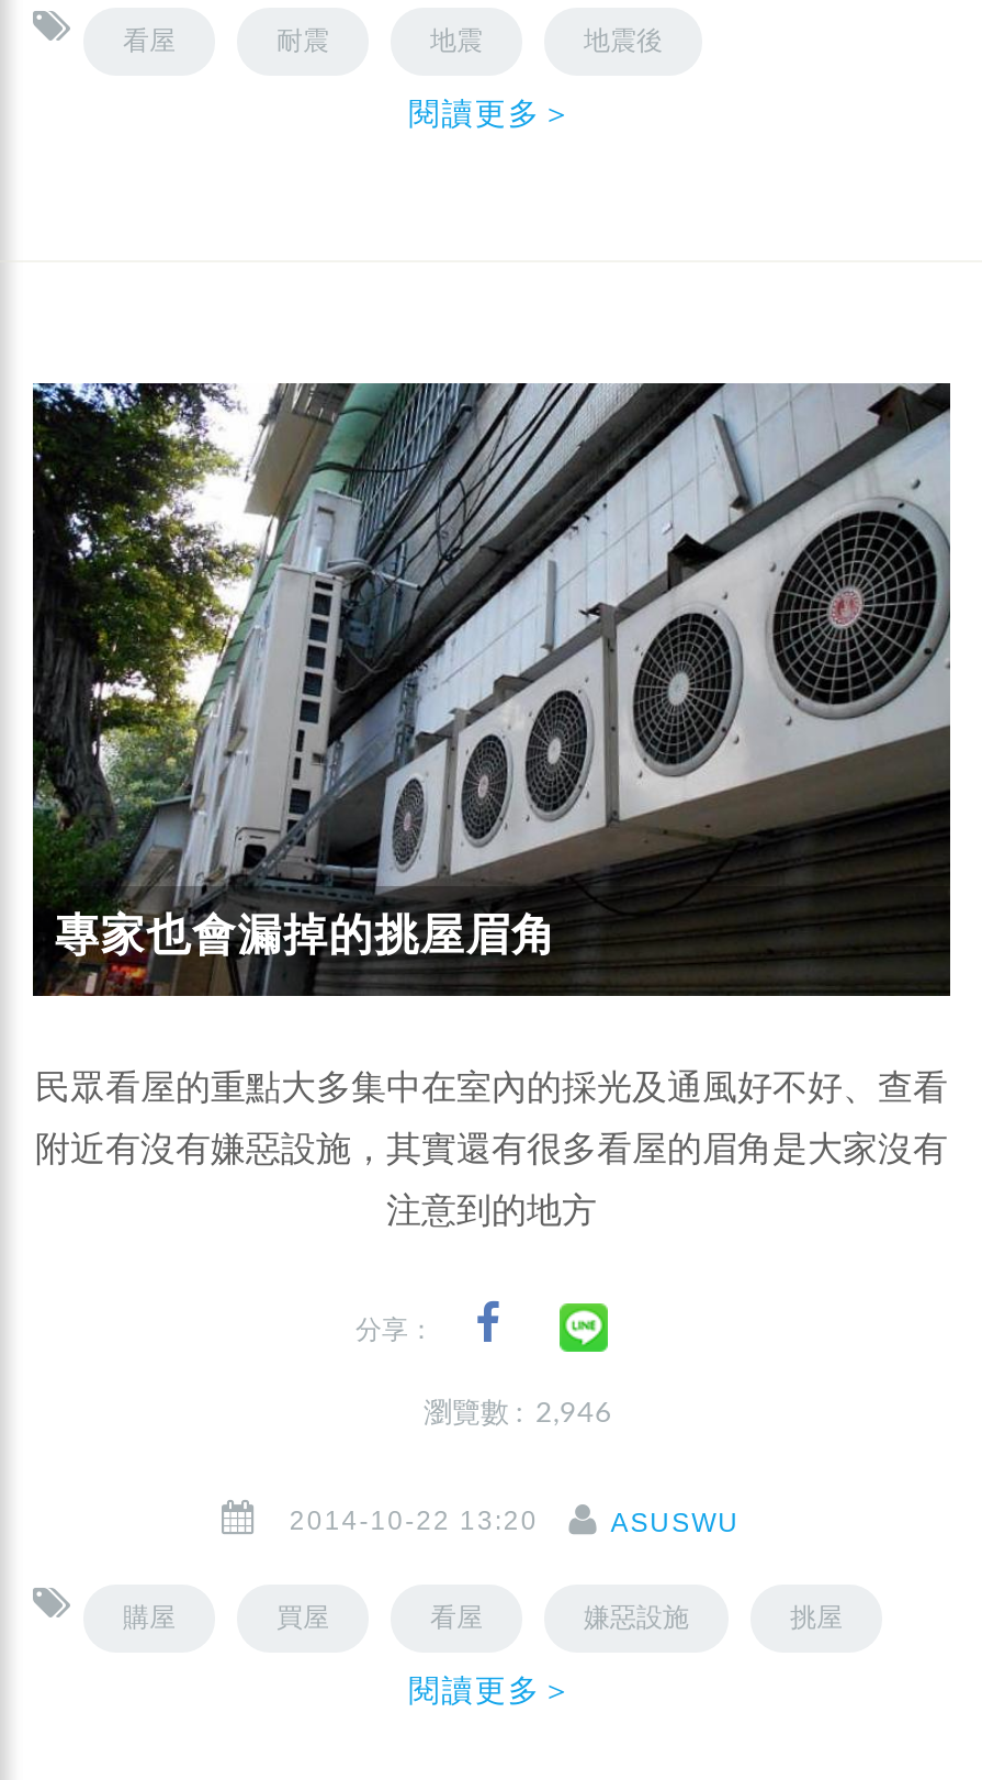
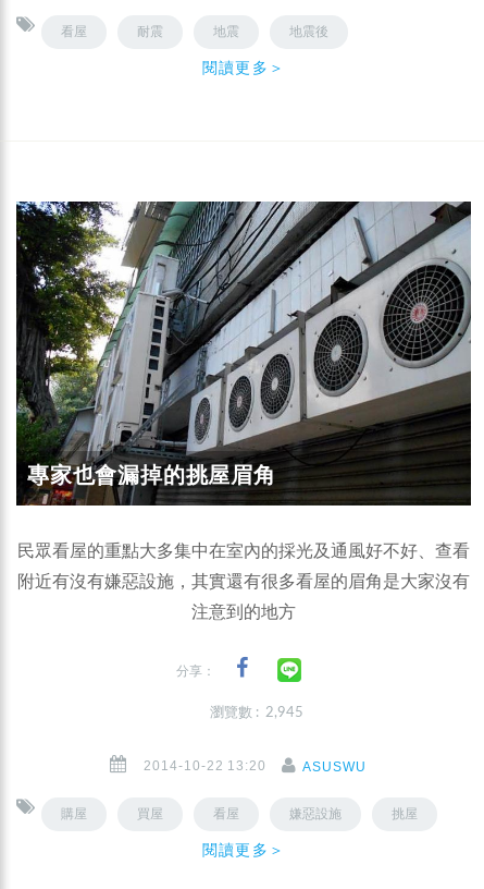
- 瀏覽數 : 2,946
+ 瀏覽數 : 2,945
